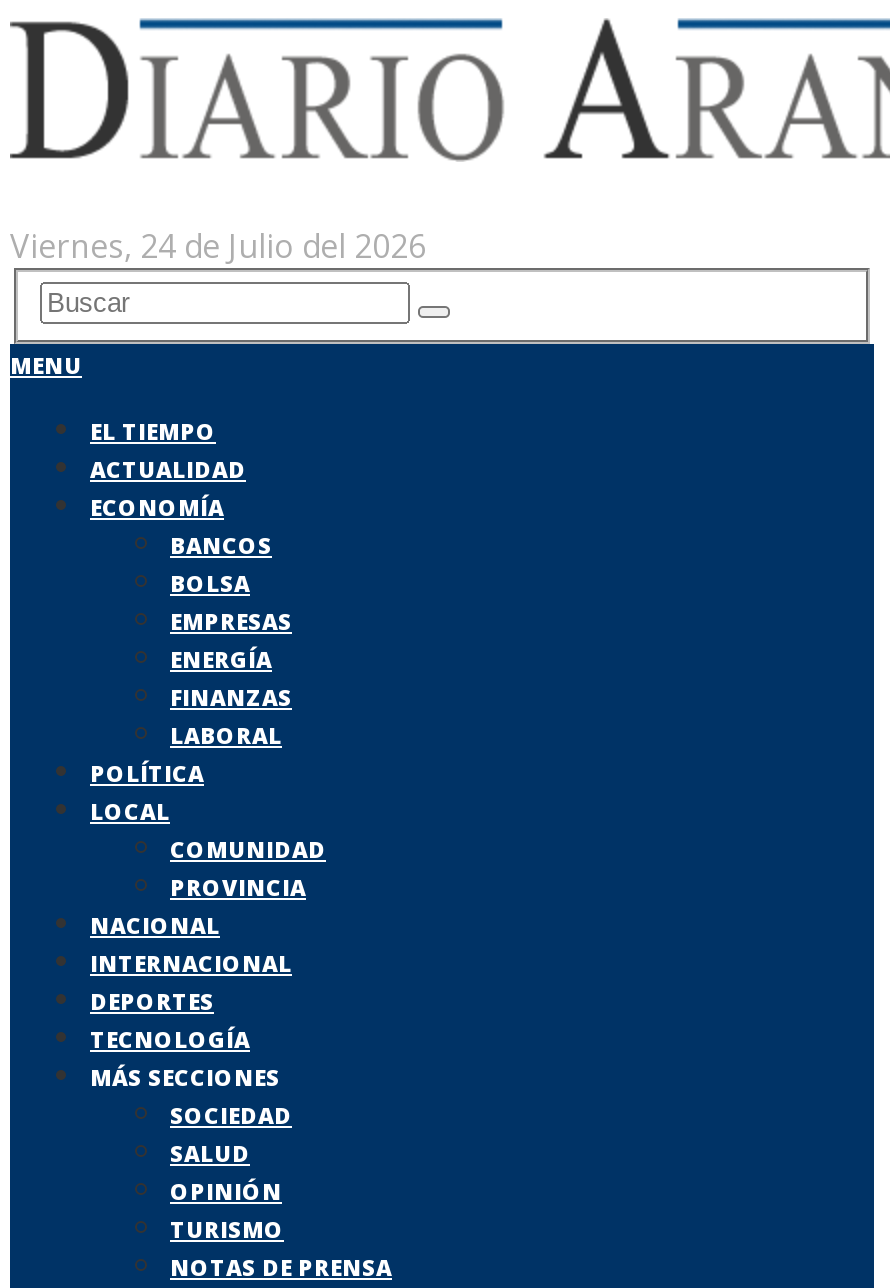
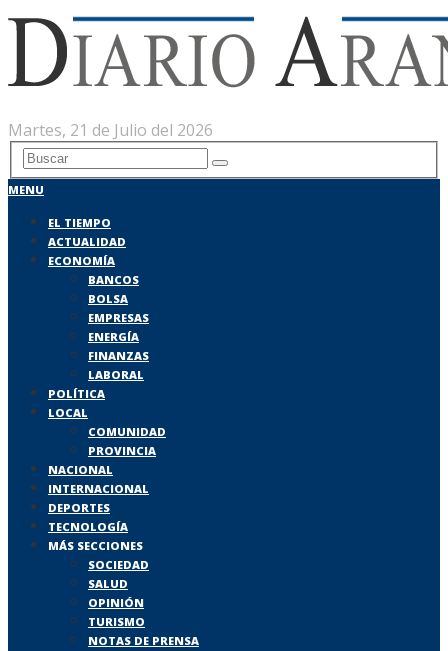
- Viernes, 24 de Julio del 2026
+ Martes, 21 de Julio del 2026
